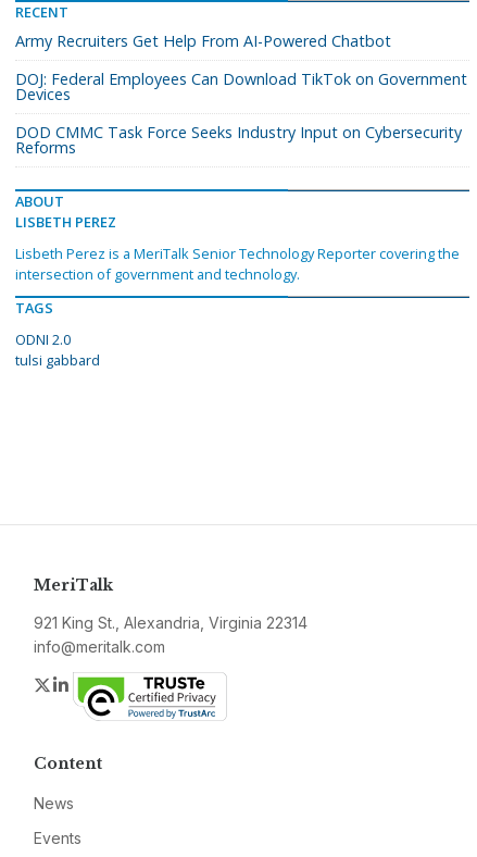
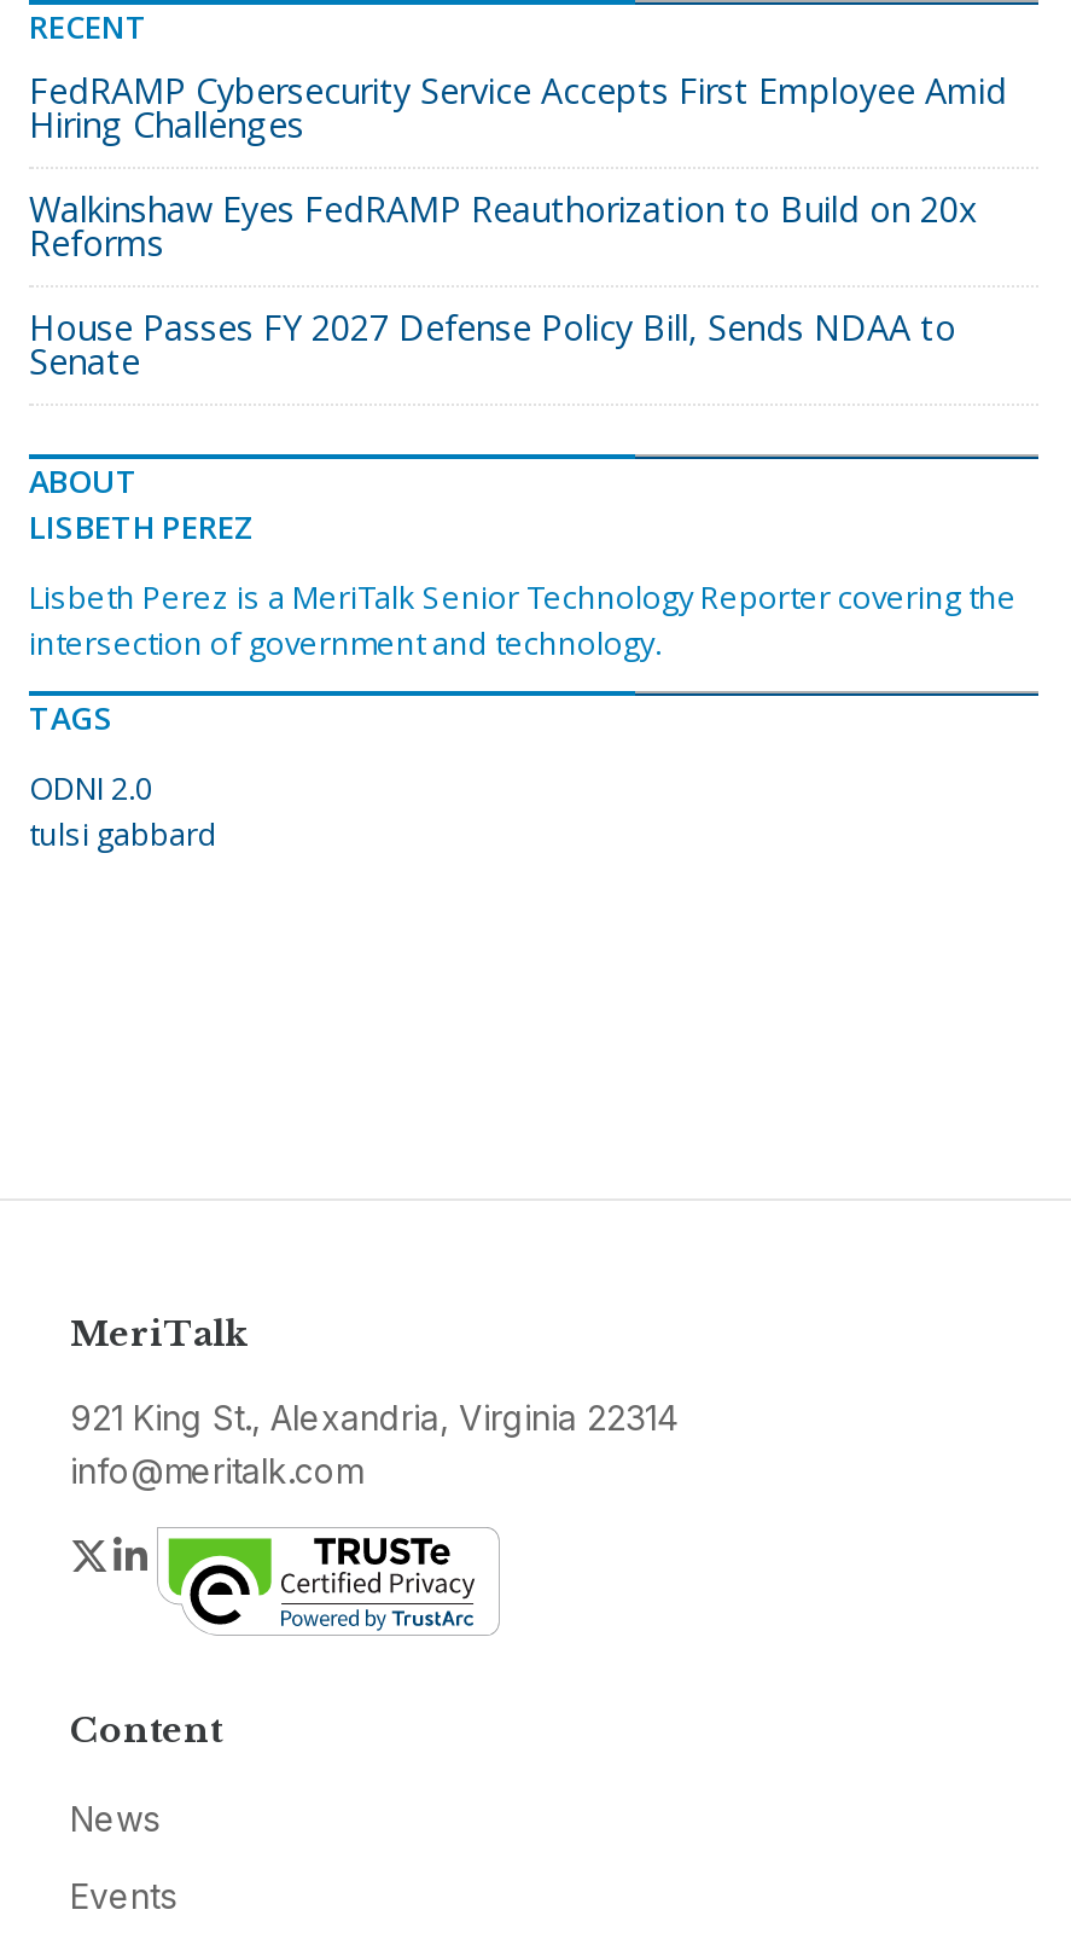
- Army Recruiters Get Help From AI-Powered Chatbot
- DOJ: Federal Employees Can Download TikTok on Government
- Devices
- DOD CMMC Task Force Seeks Industry Input on Cybersecurity
+ FedRAMP Cybersecurity Service Accepts First Employee Amid
+ Hiring Challenges
+ Walkinshaw Eyes FedRAMP Reauthorization to Build on 20x

moved up: Reforms

+ House Passes FY 2027 Defense Policy Bill, Sends NDAA to
+ Senate
